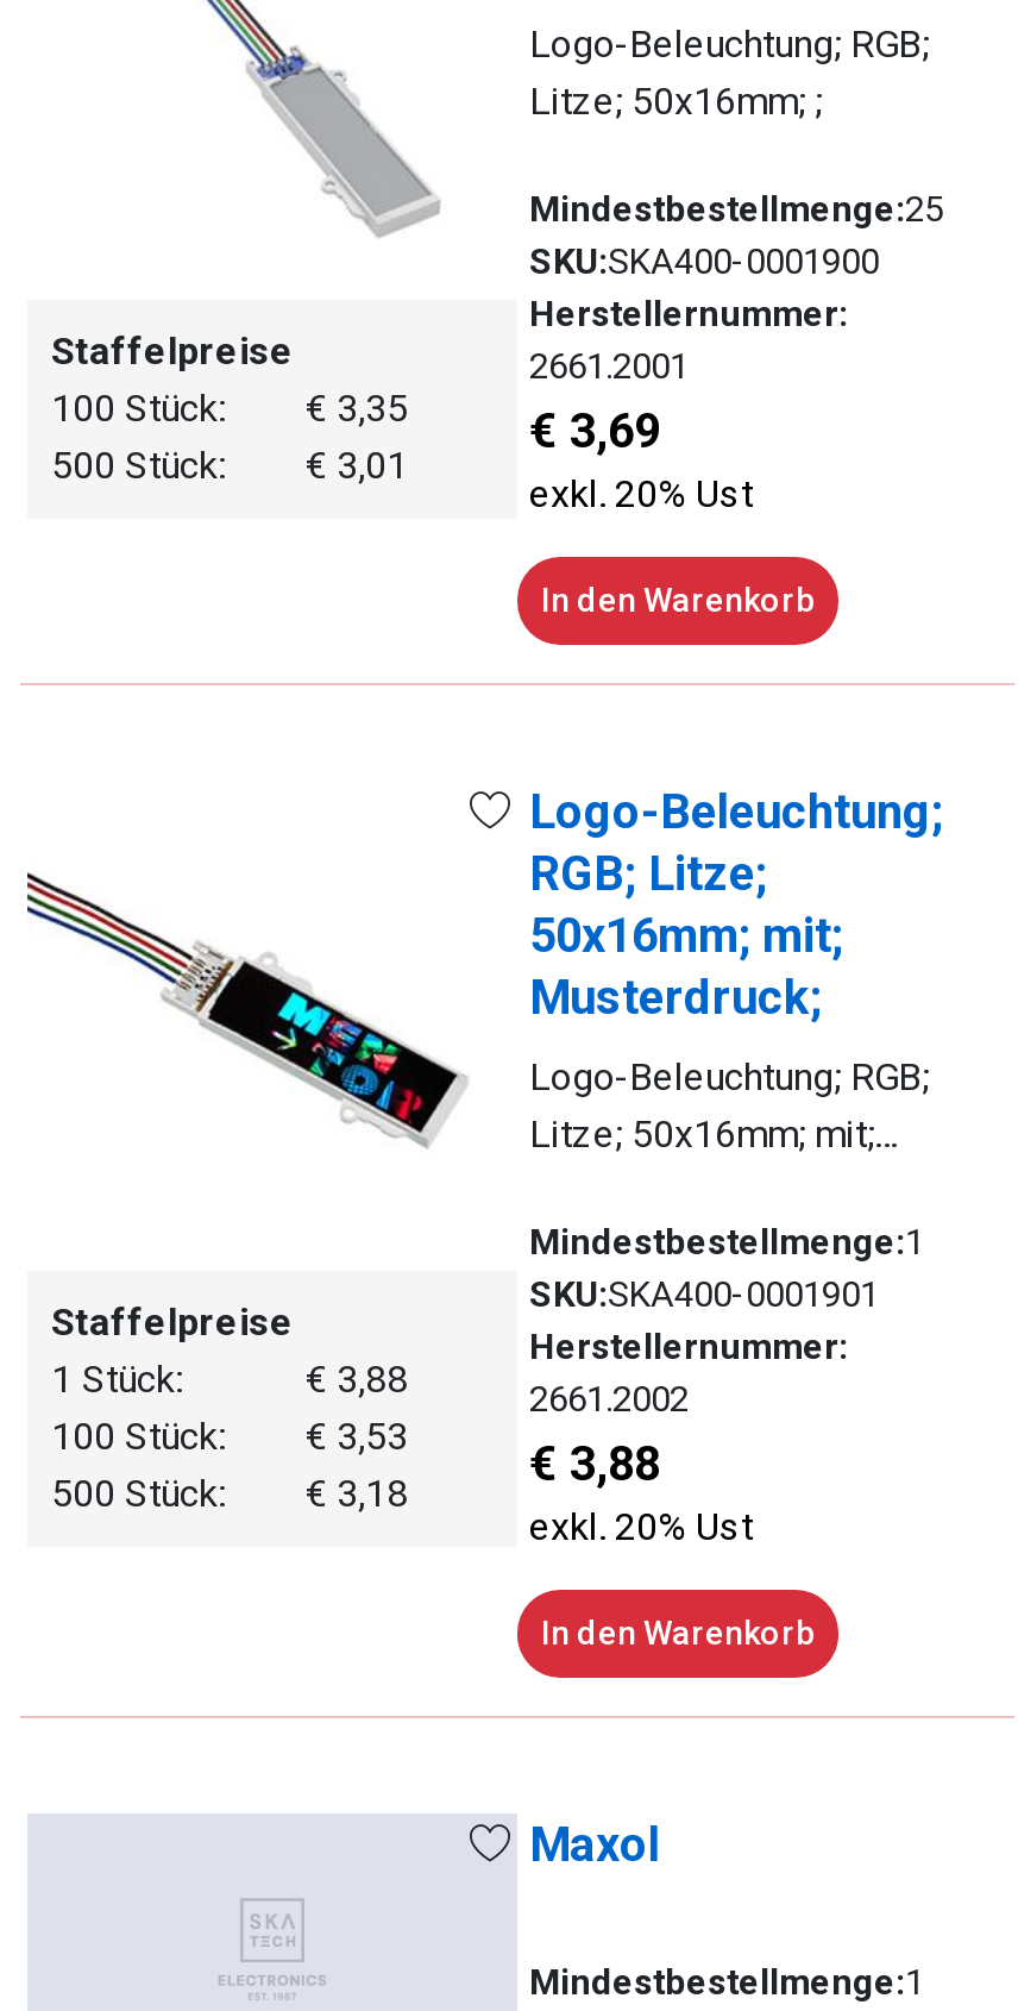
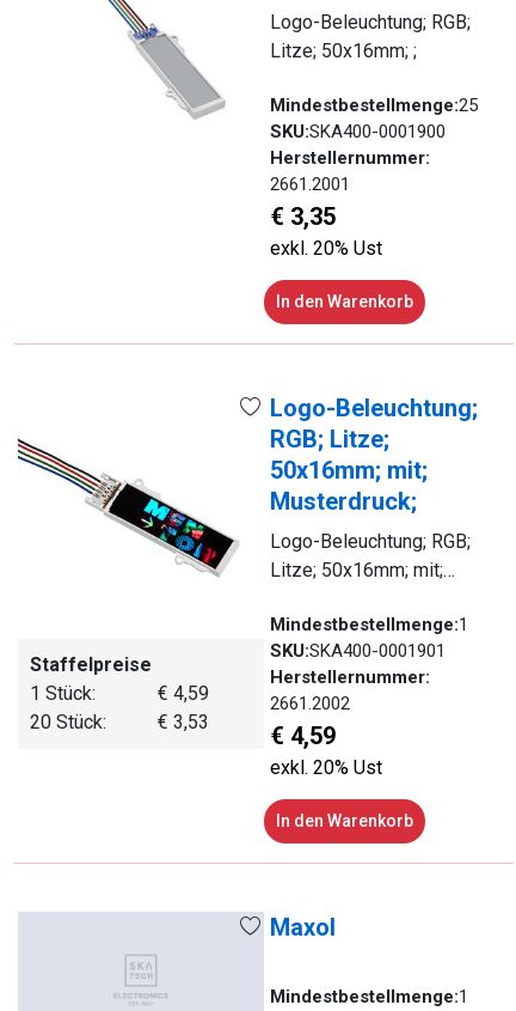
- Staffelpreise
- 100 Stück:
- € 3,35
- 500 Stück:
- € 3,01

- € 3,69
+ € 3,35

- € 3,88
+ € 4,59

- 100 Stück:
+ 20 Stück:

- € 3,88
+ € 4,59

- 500 Stück:
- € 3,18
